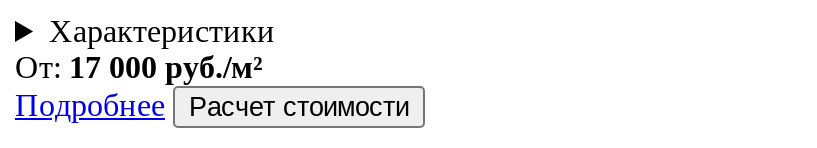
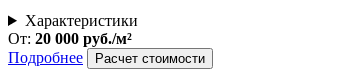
- От: 17 000 руб./м²
+ От: 20 000 руб./м²
